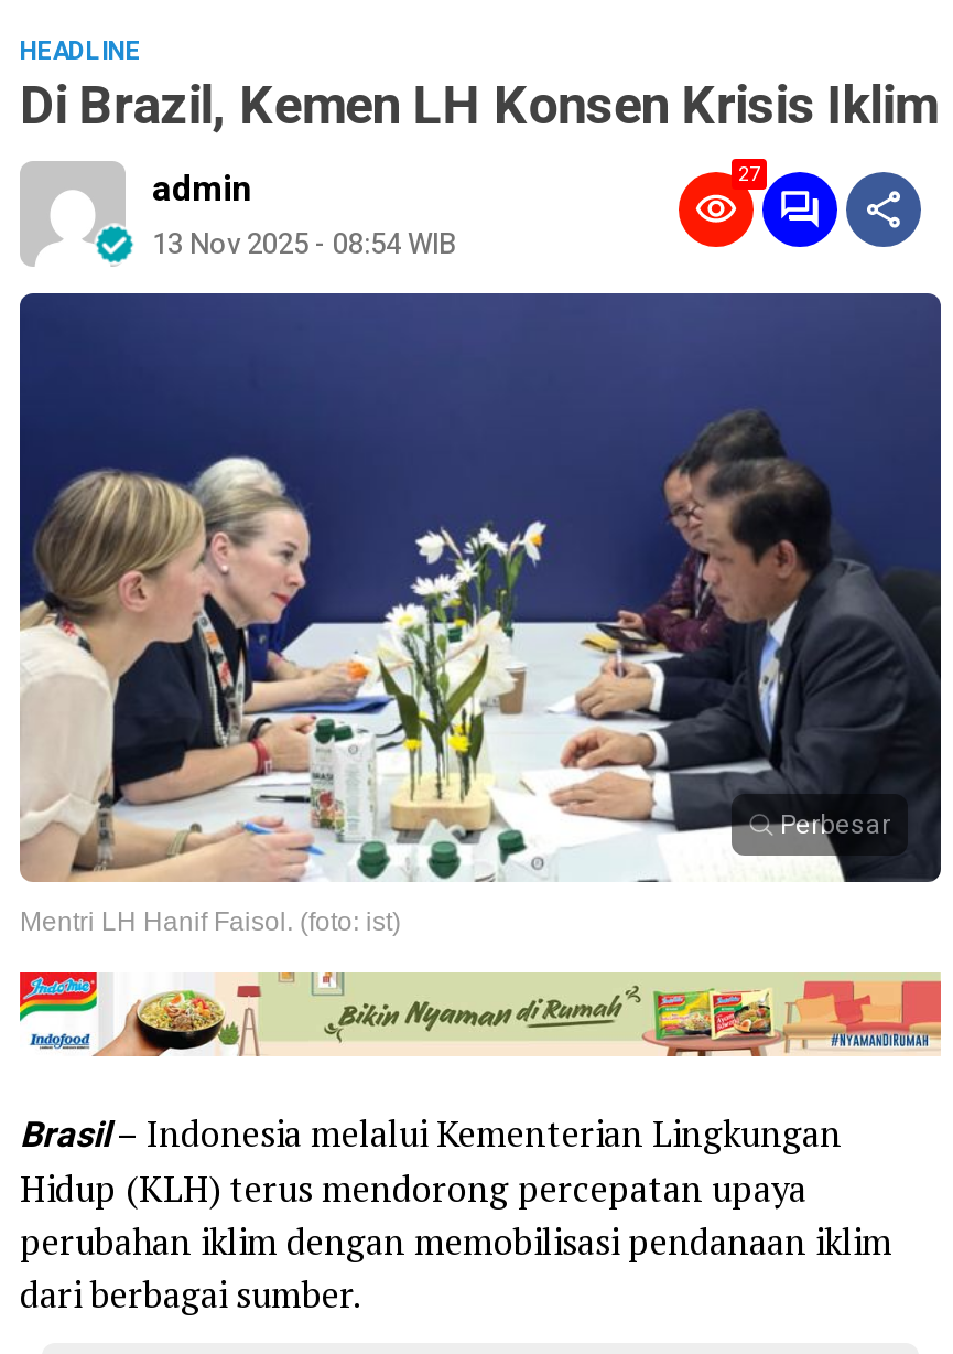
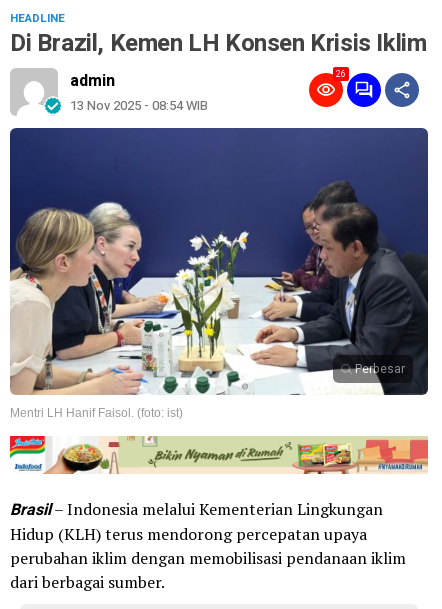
- 27
+ 26
